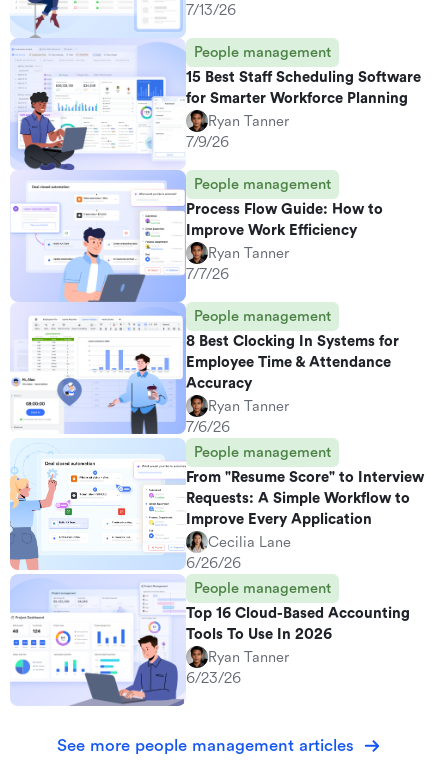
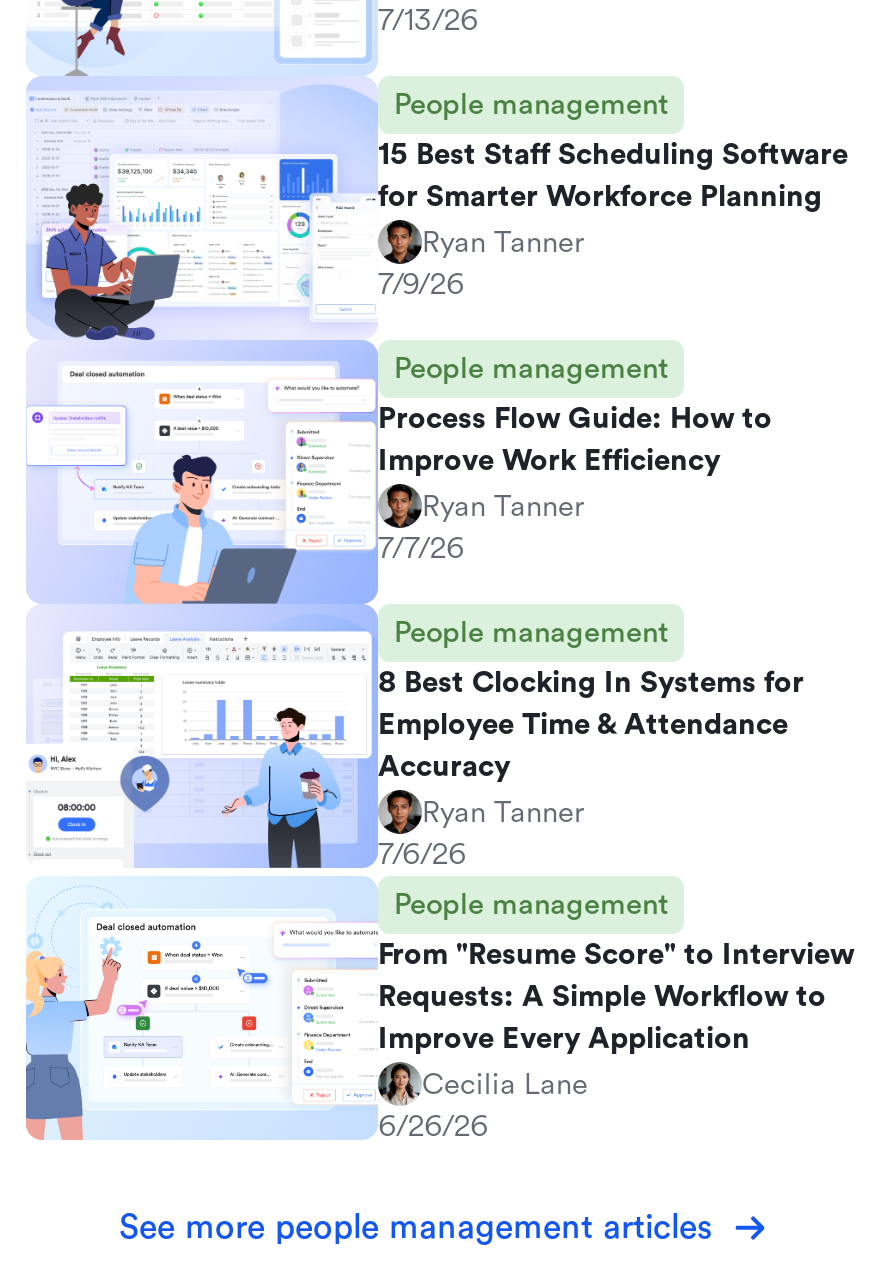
- [image]
- People management
- Top 16 Cloud-Based Accounting
- Tools To Use In 2026
- Ryan Tanner
- 6/23/26
